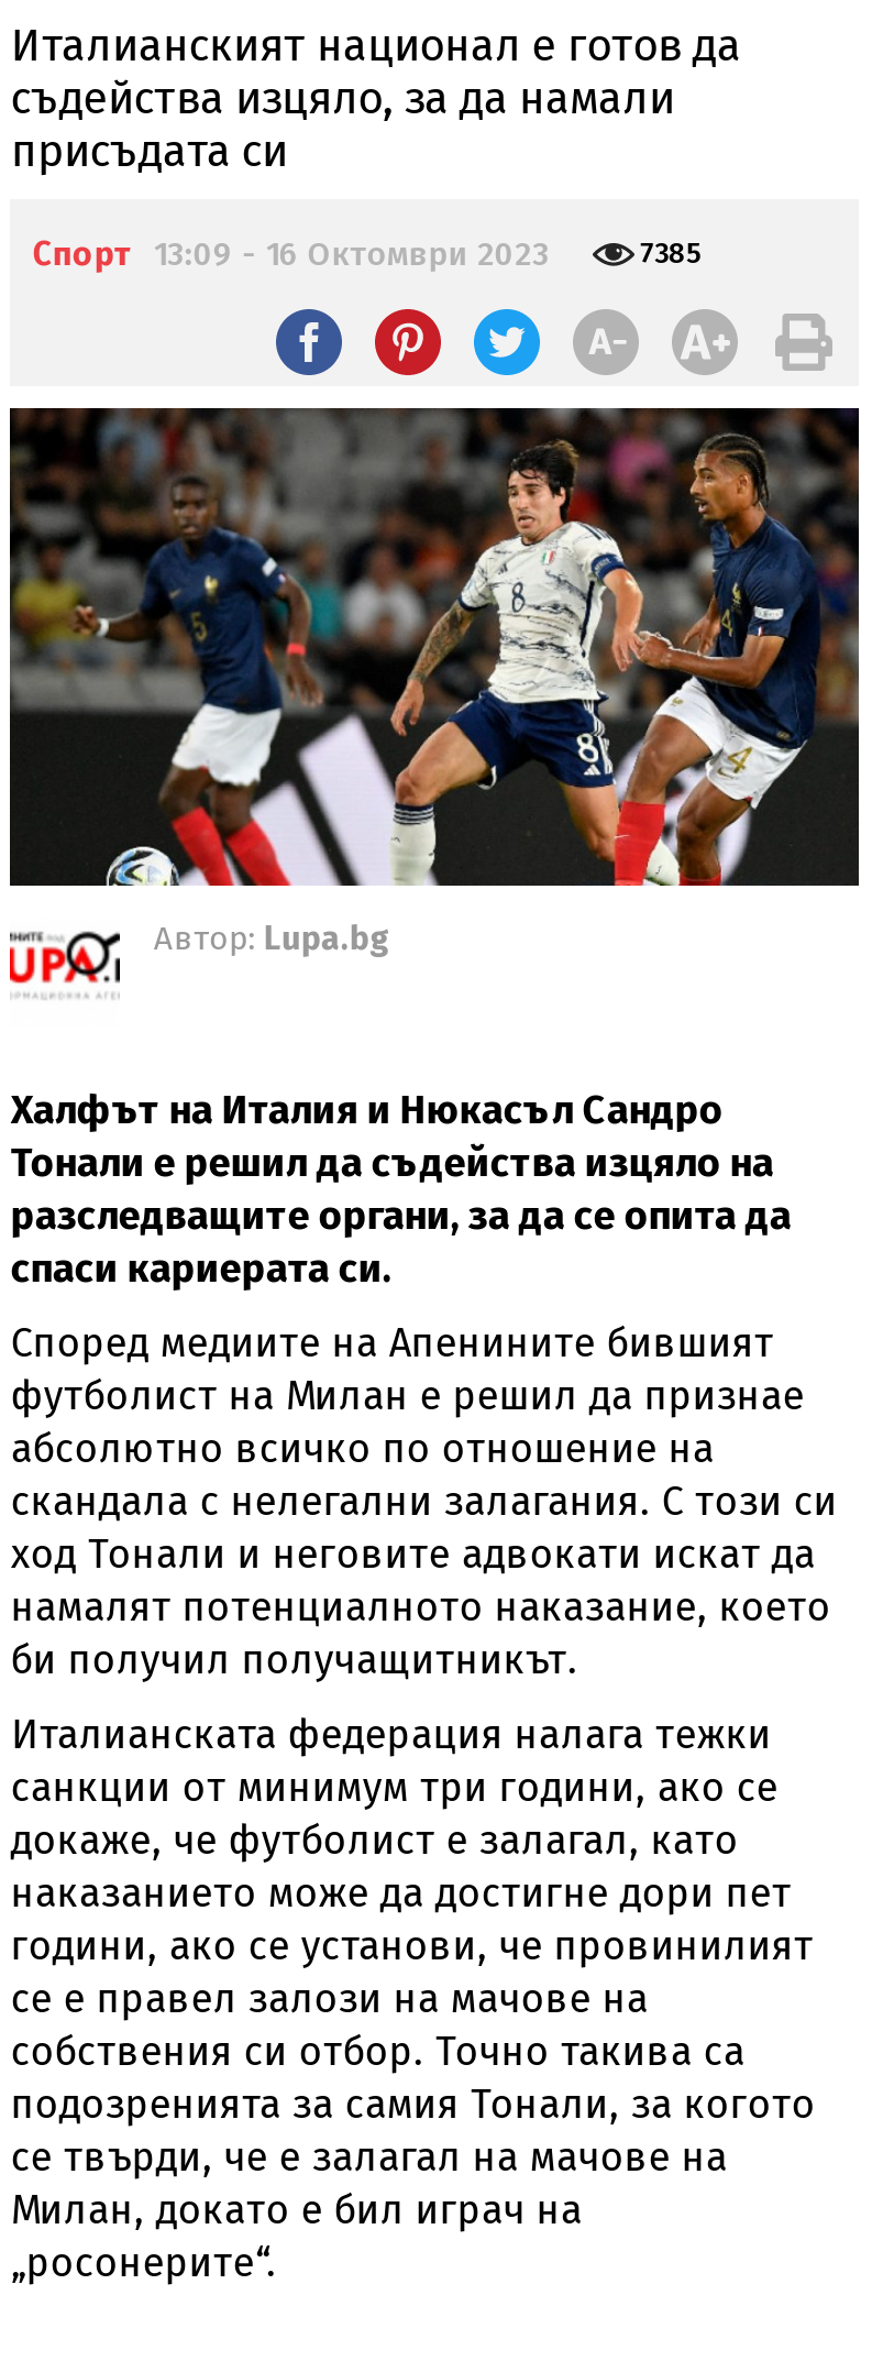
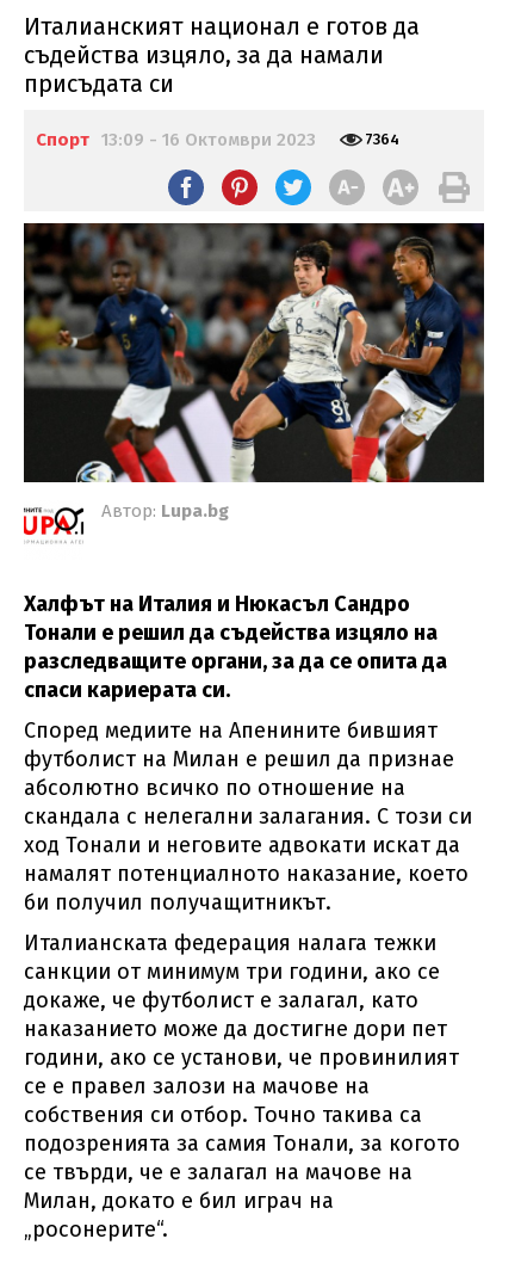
- 7385
+ 7364
